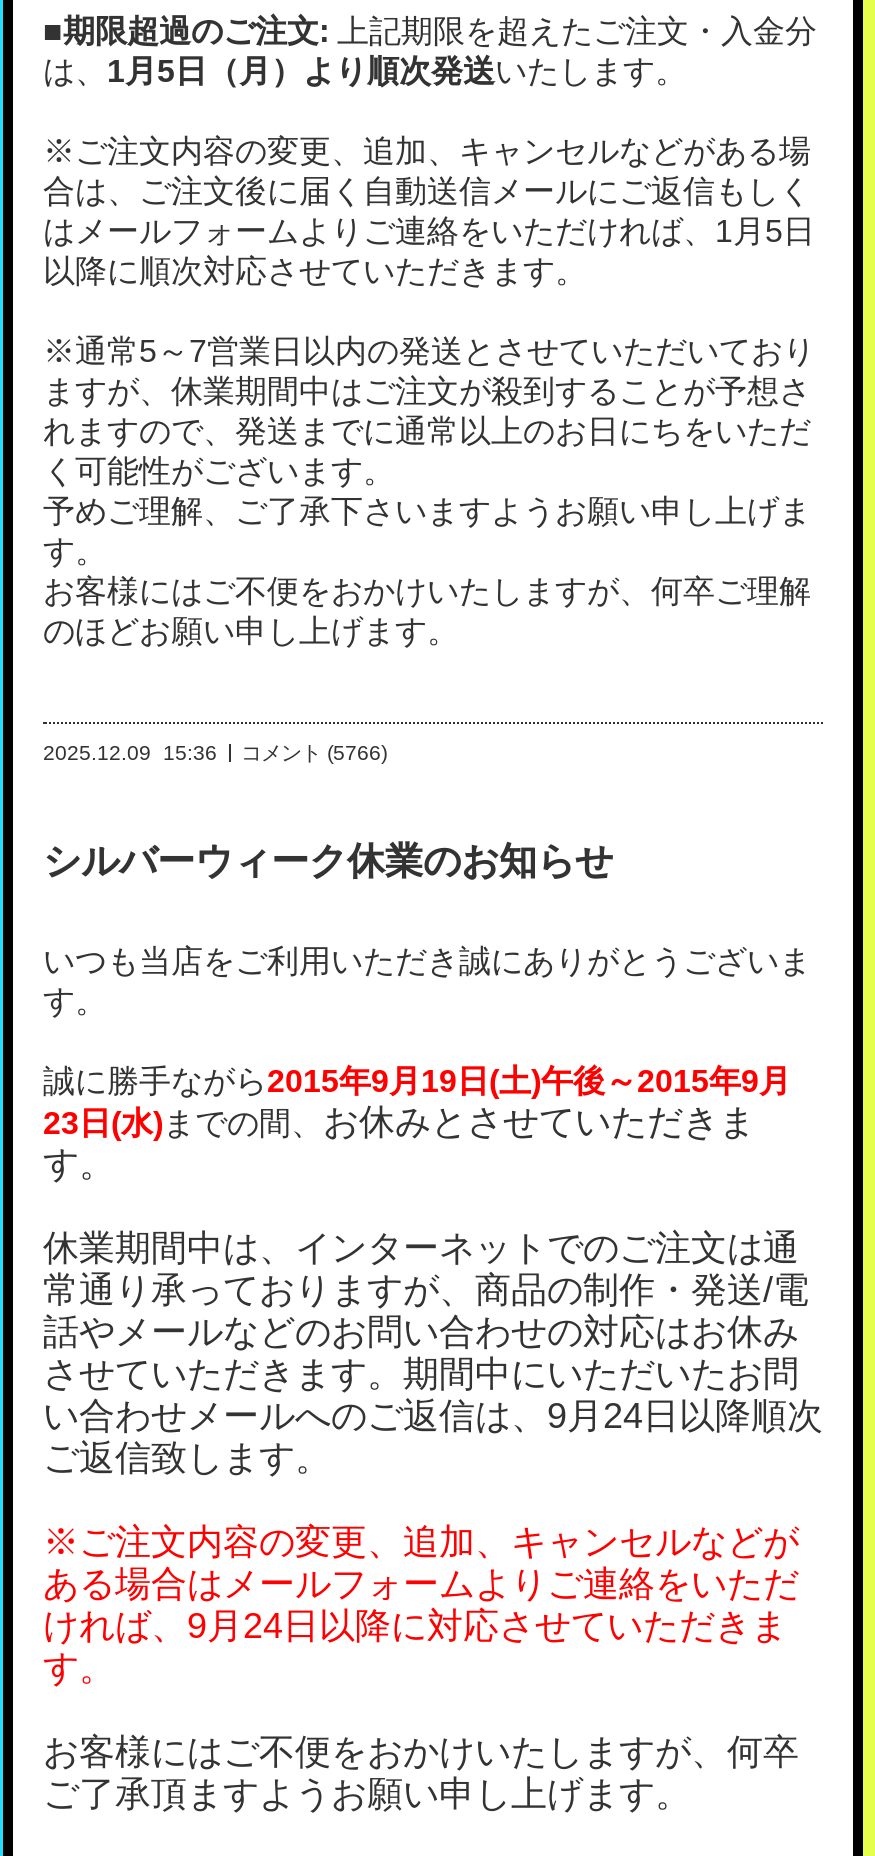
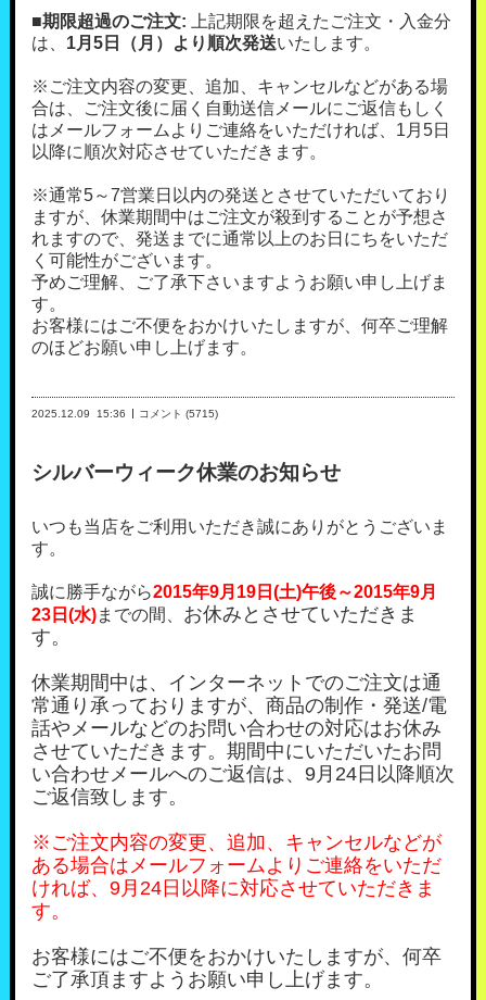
- 2025.12.09 15:36 コメント (5766)
+ 2025.12.09 15:36 コメント (5715)
